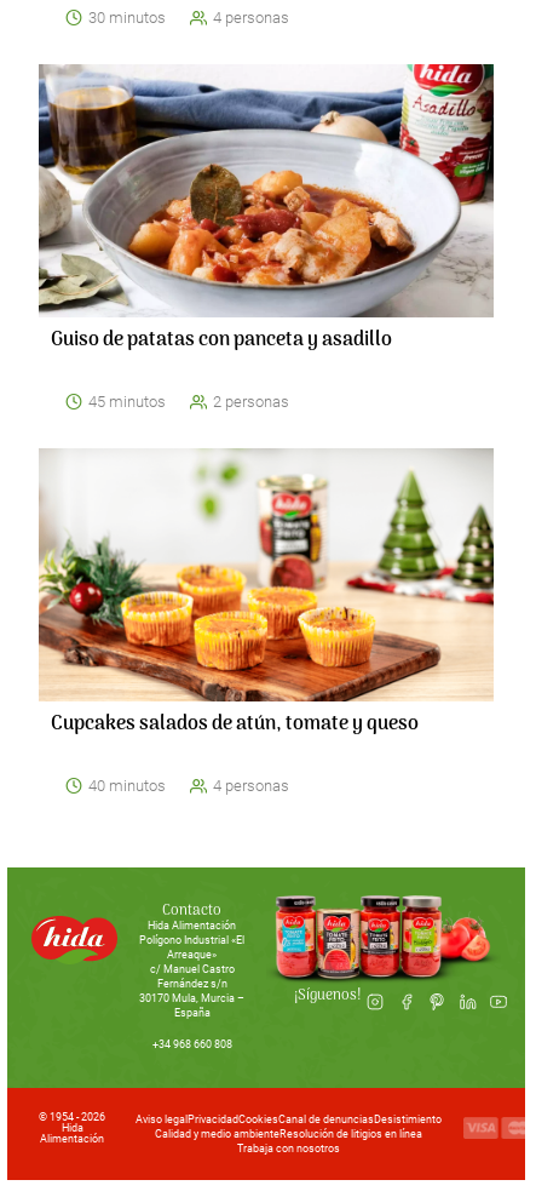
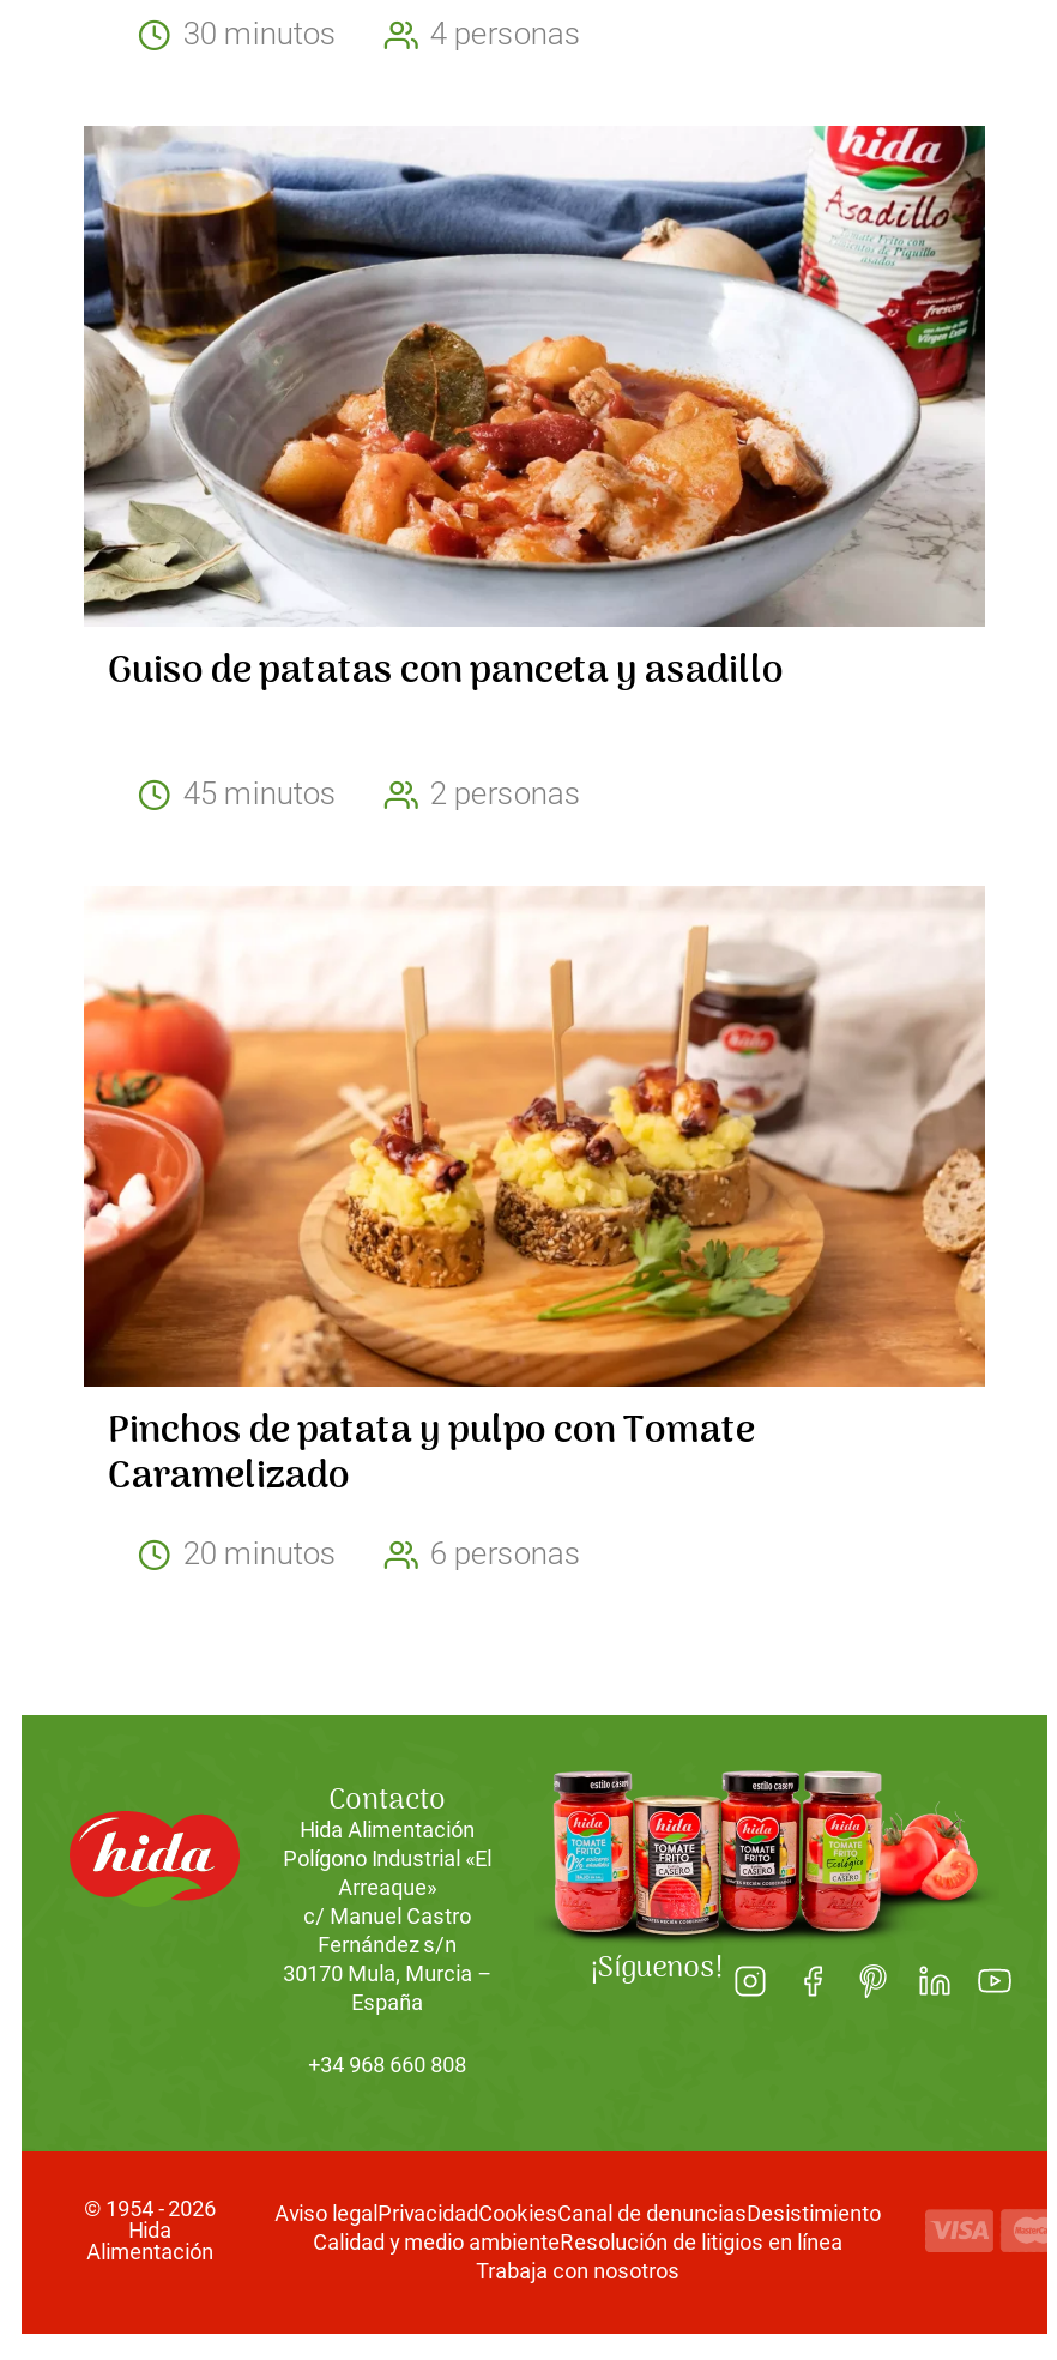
- [image]
- Cupcakes salados de atún, tomate y queso
- 40 minutos
- 4 personas
+ [image]
+ Pinchos de patata y pulpo con Tomate
+ Caramelizado
+ 20 minutos
+ 6 personas
